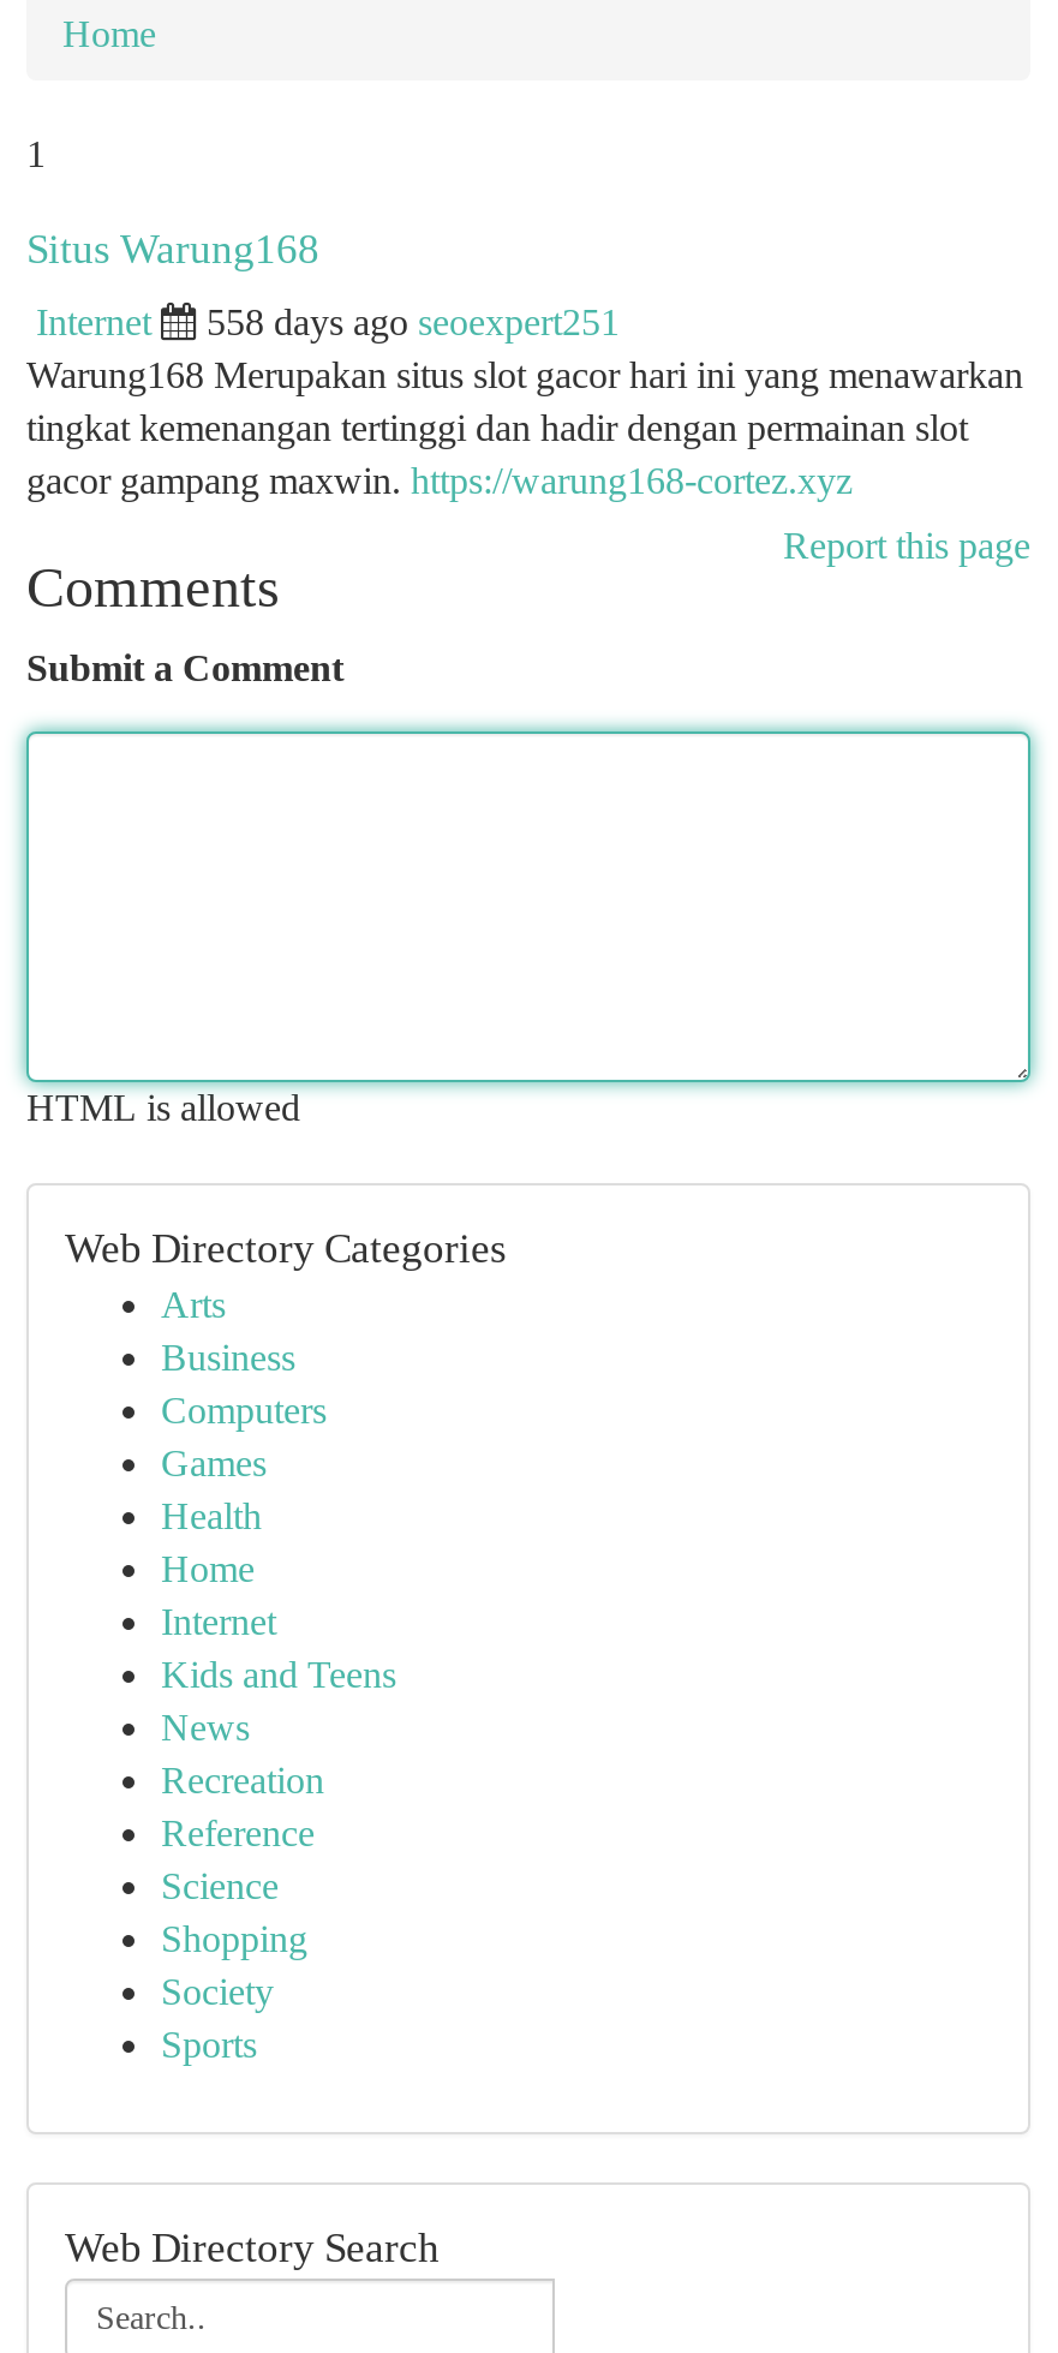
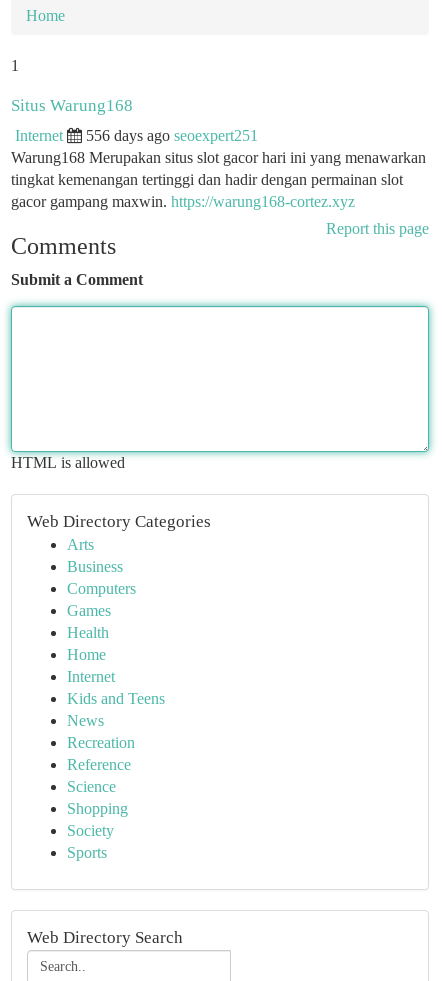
- 558 days ago seoexpert251
+ 556 days ago seoexpert251
